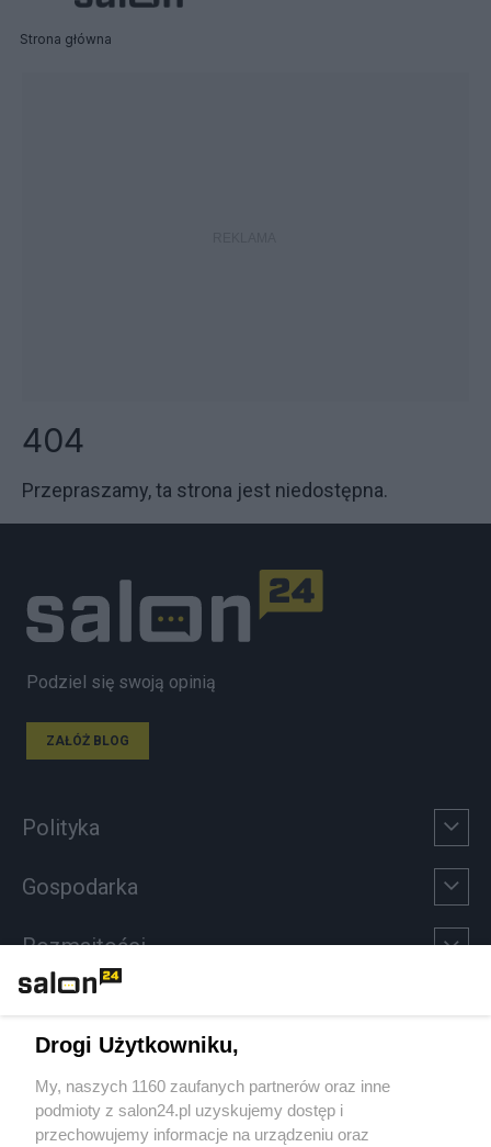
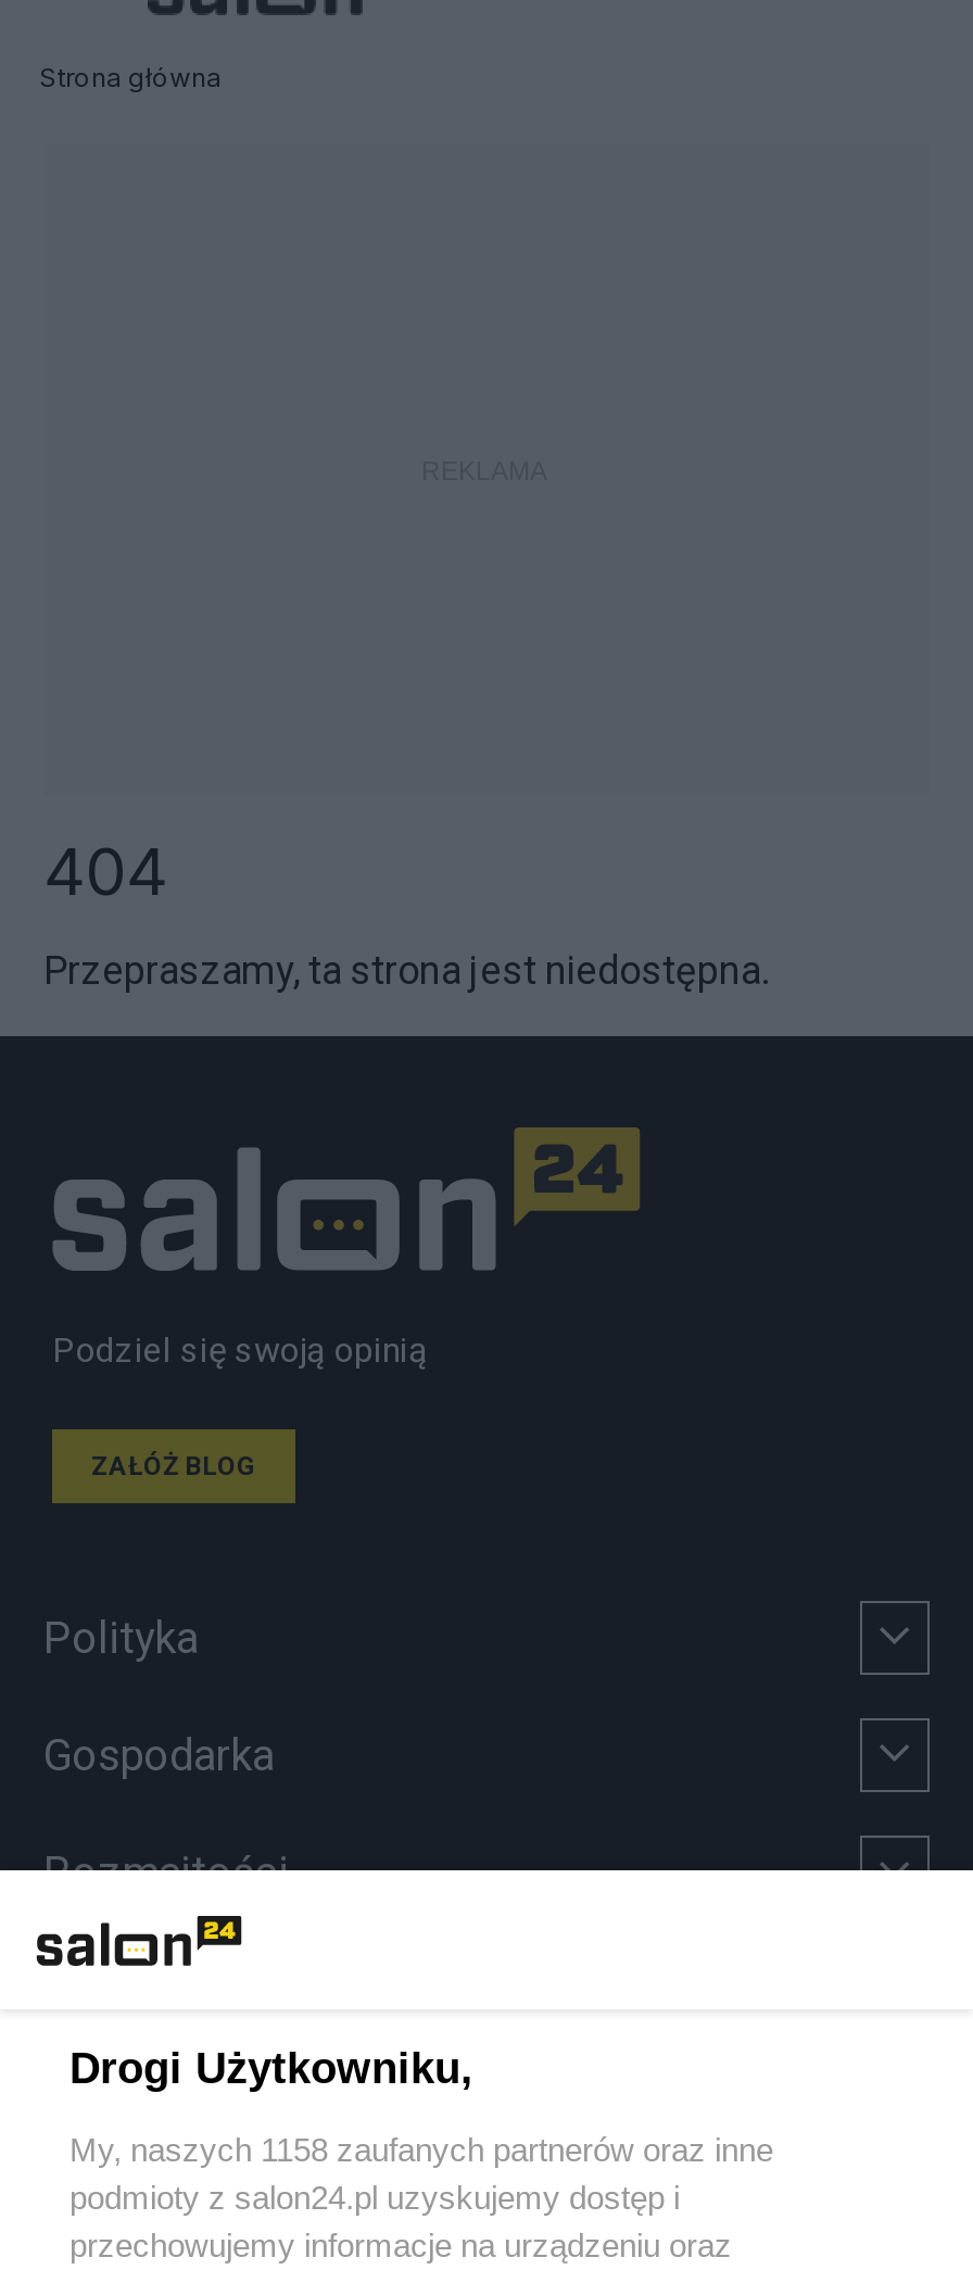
- My, naszych 1160 zaufanych partnerów oraz inne
+ My, naszych 1158 zaufanych partnerów oraz inne
